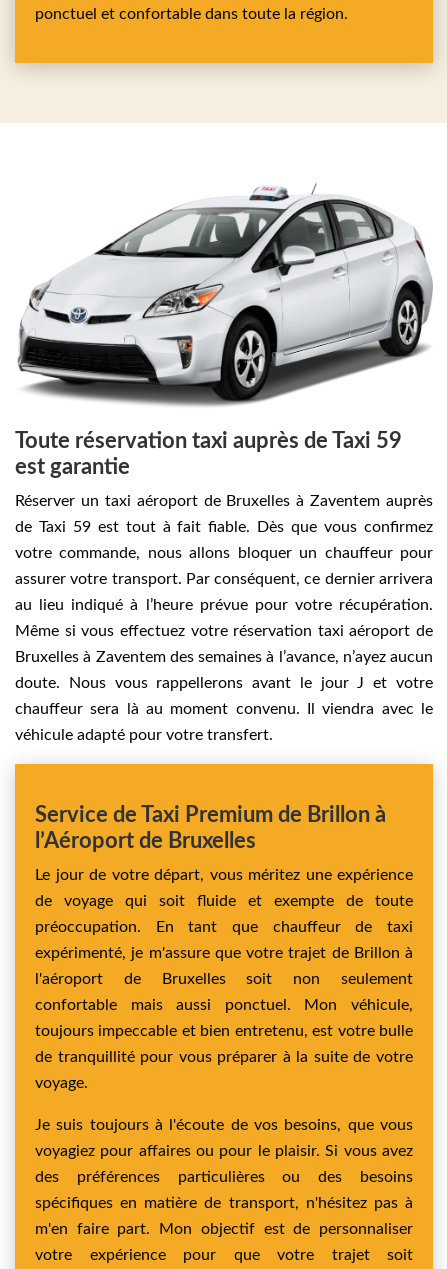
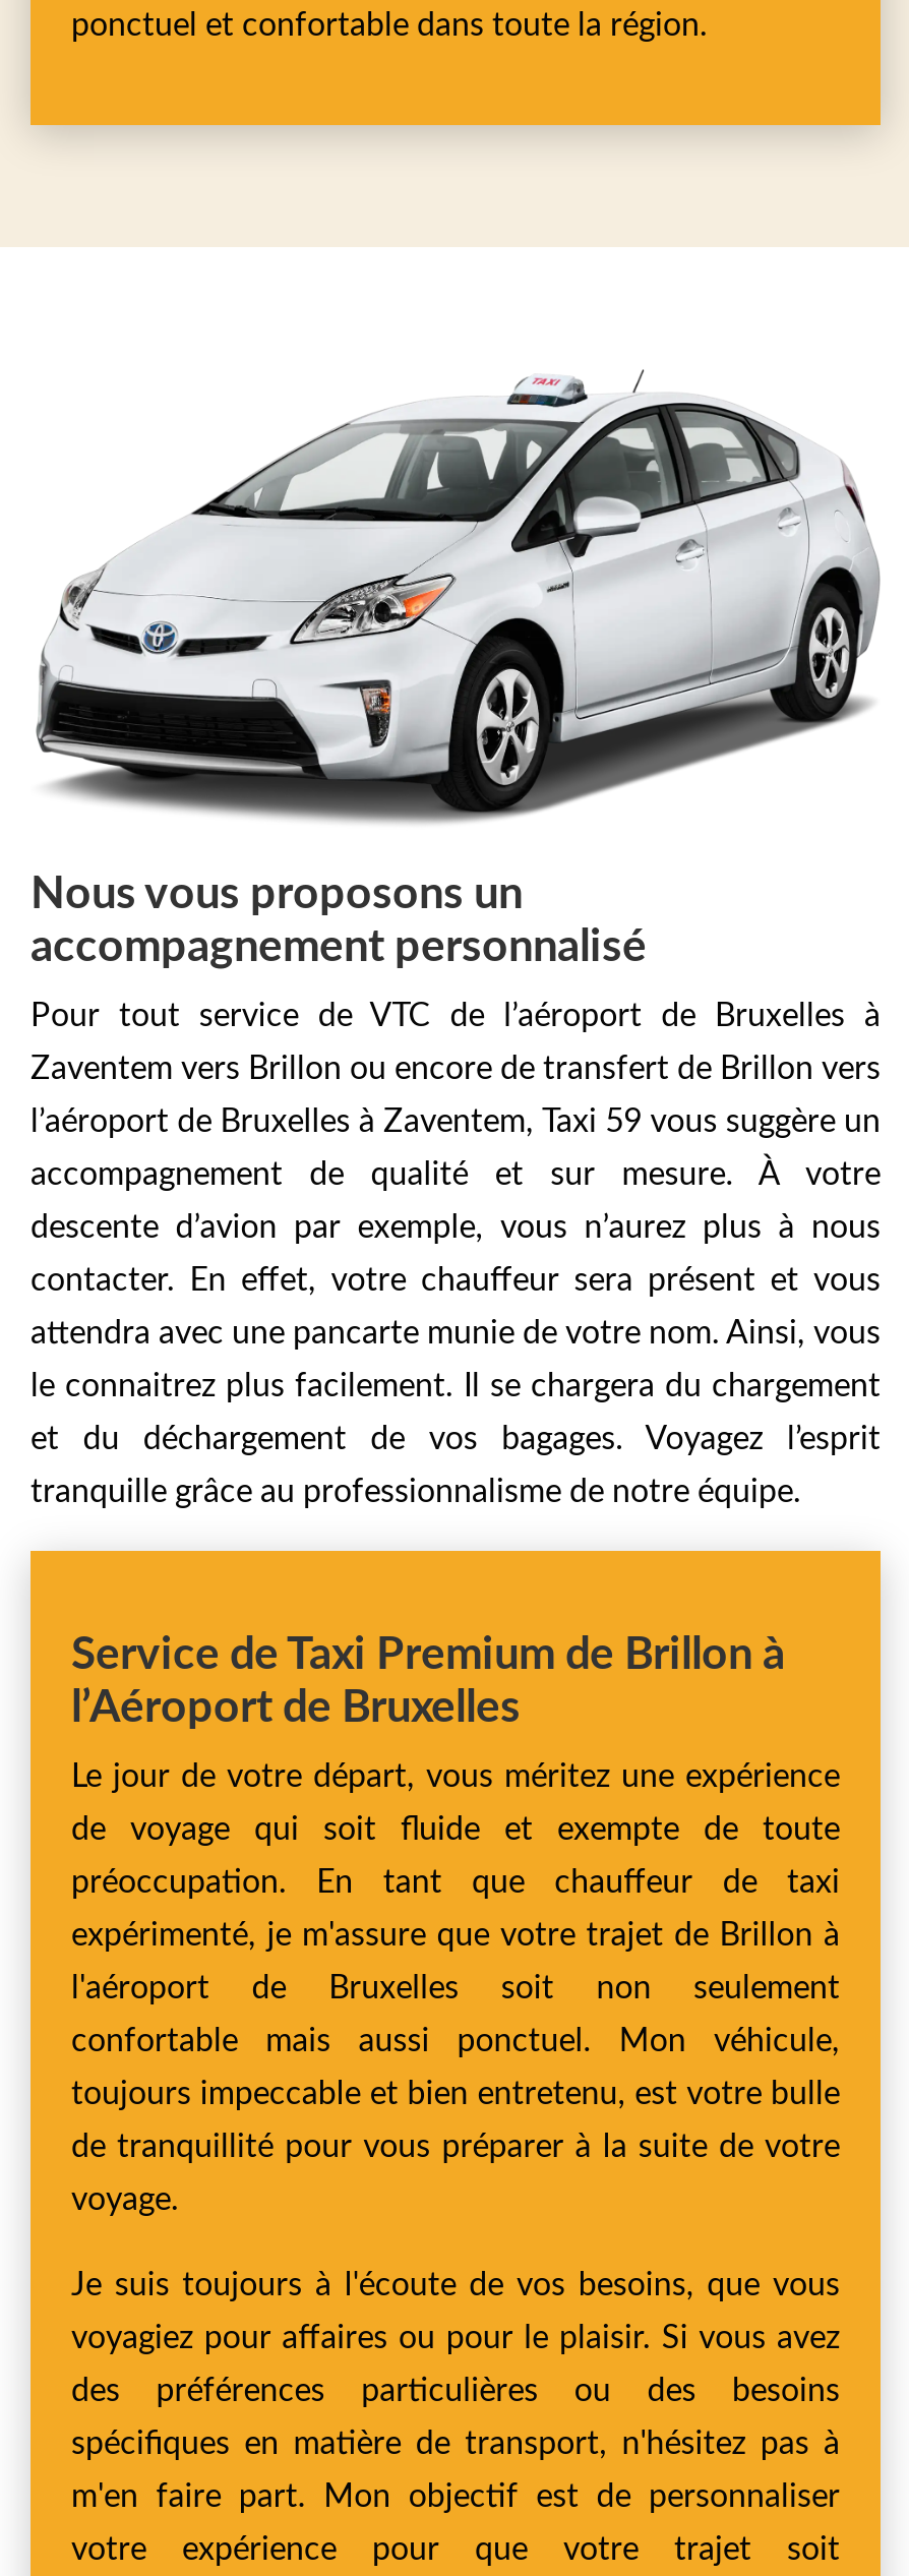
- Toute réservation taxi auprès de Taxi 59
- est garantie
+ Nous vous proposons un
+ accompagnement personnalisé

- Réserver un taxi aéroport de Bruxelles à Zaventem auprès
+ Pour tout service de VTC de l’aéroport de Bruxelles à

- de Taxi 59 est tout à fait fiable. Dès que vous confirmez
+ Zaventem vers Brillon ou encore de transfert de Brillon vers

- votre commande, nous allons bloquer un chauffeur pour
+ l’aéroport de Bruxelles à Zaventem, Taxi 59 vous suggère un

- assurer votre transport. Par conséquent, ce dernier arrivera
+ accompagnement de qualité et sur mesure. À votre

- au lieu indiqué à l’heure prévue pour votre récupération.
+ descente d’avion par exemple, vous n’aurez plus à nous

- Même si vous effectuez votre réservation taxi aéroport de
+ contacter. En effet, votre chauffeur sera présent et vous

- Bruxelles à Zaventem des semaines à l’avance, n’ayez aucun
+ attendra avec une pancarte munie de votre nom. Ainsi, vous

- doute. Nous vous rappellerons avant le jour J et votre
+ le connaitrez plus facilement. Il se chargera du chargement

- chauffeur sera là au moment convenu. Il viendra avec le
+ et du déchargement de vos bagages. Voyagez l’esprit

- véhicule adapté pour votre transfert.
+ tranquille grâce au professionnalisme de notre équipe.
